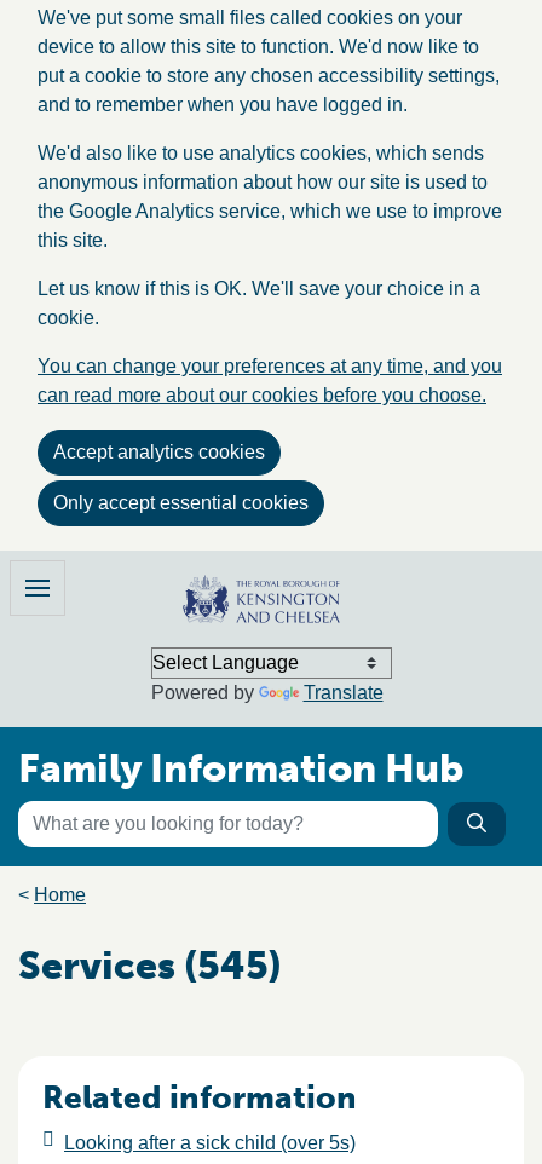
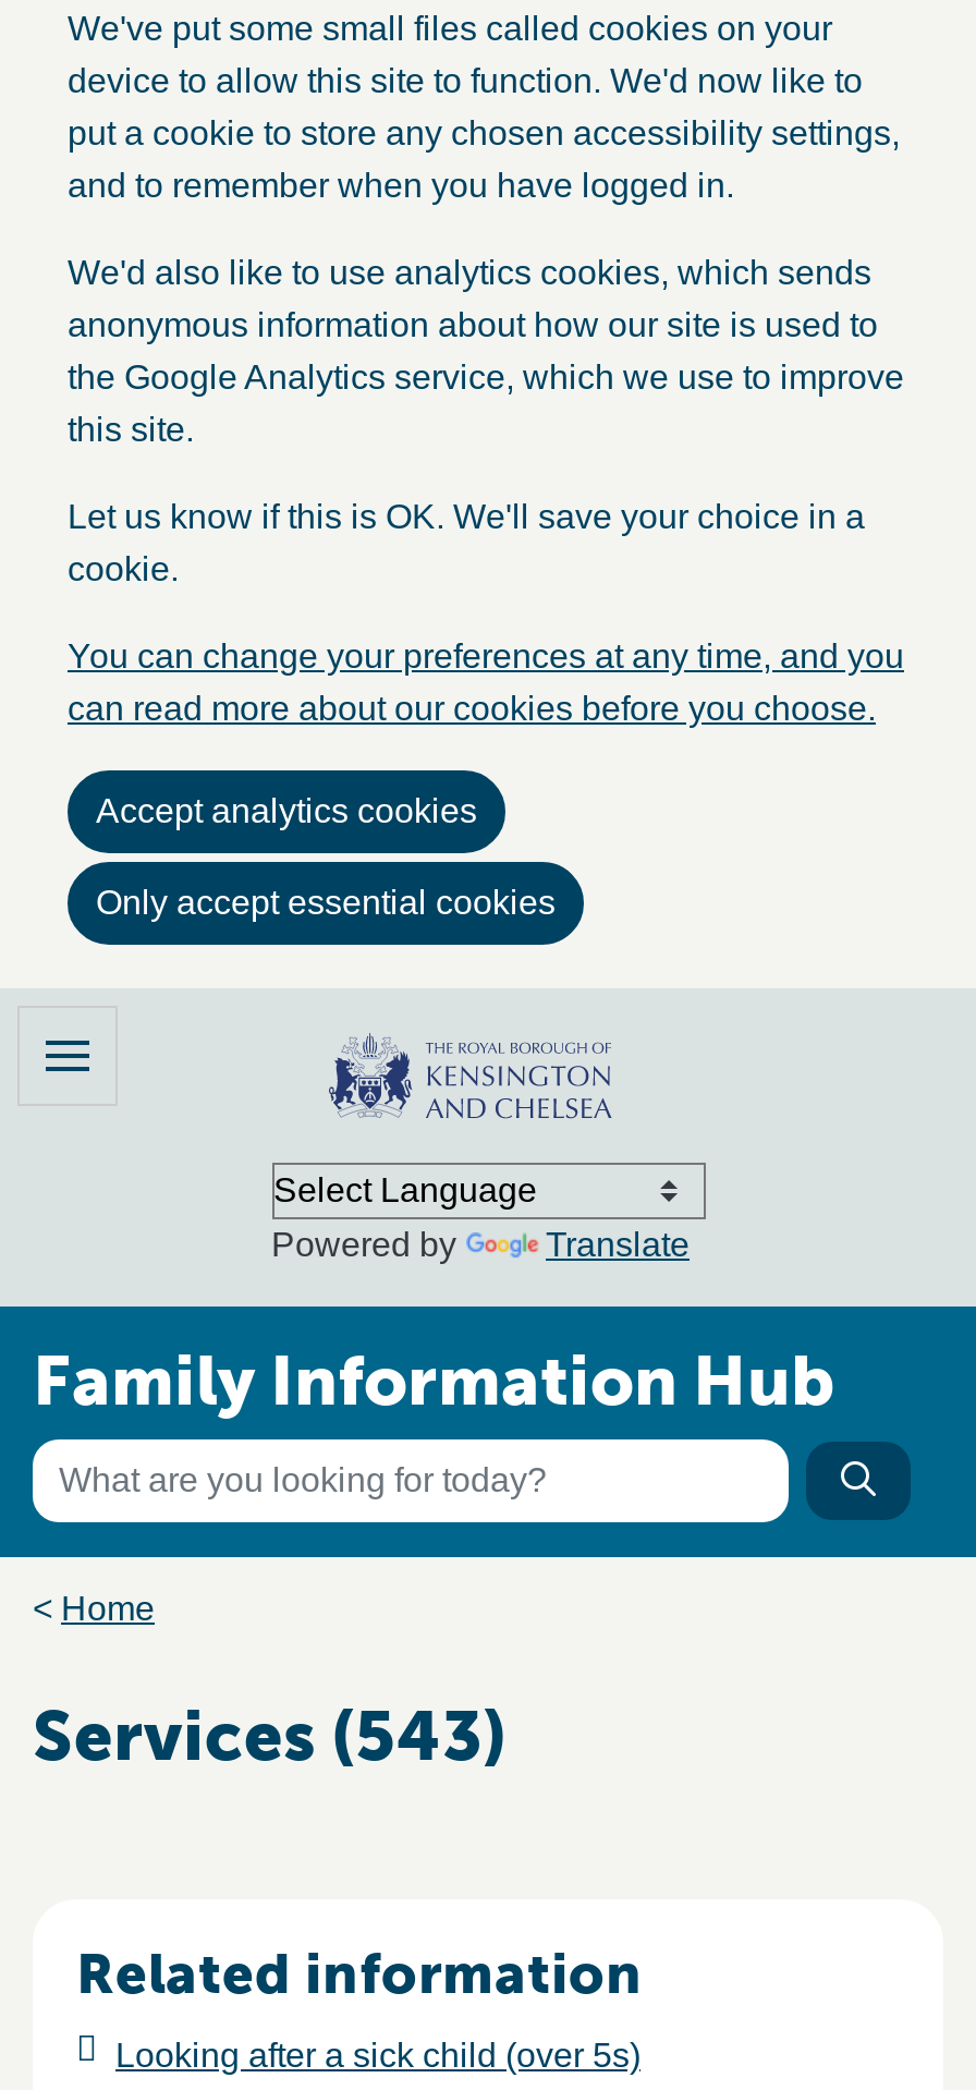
- Services (545)
+ Services (543)
